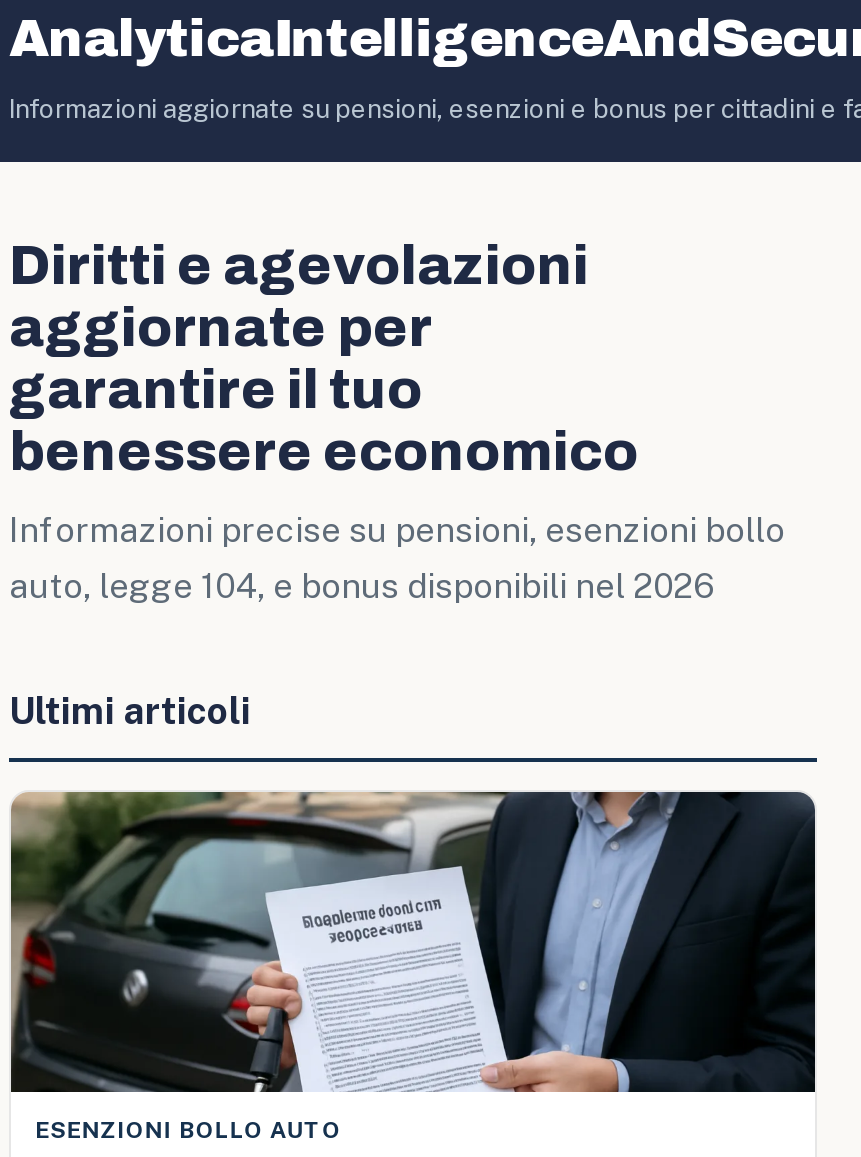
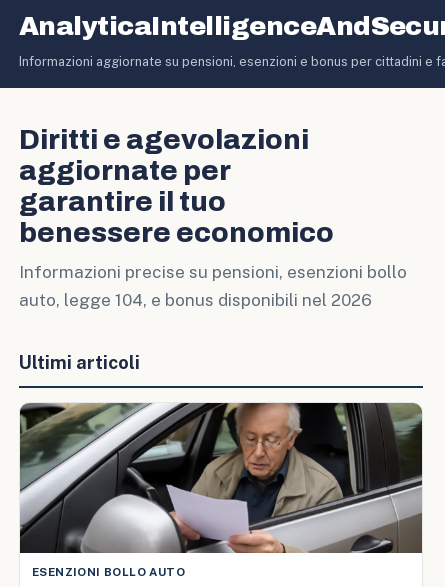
- [image]
+ [image]
